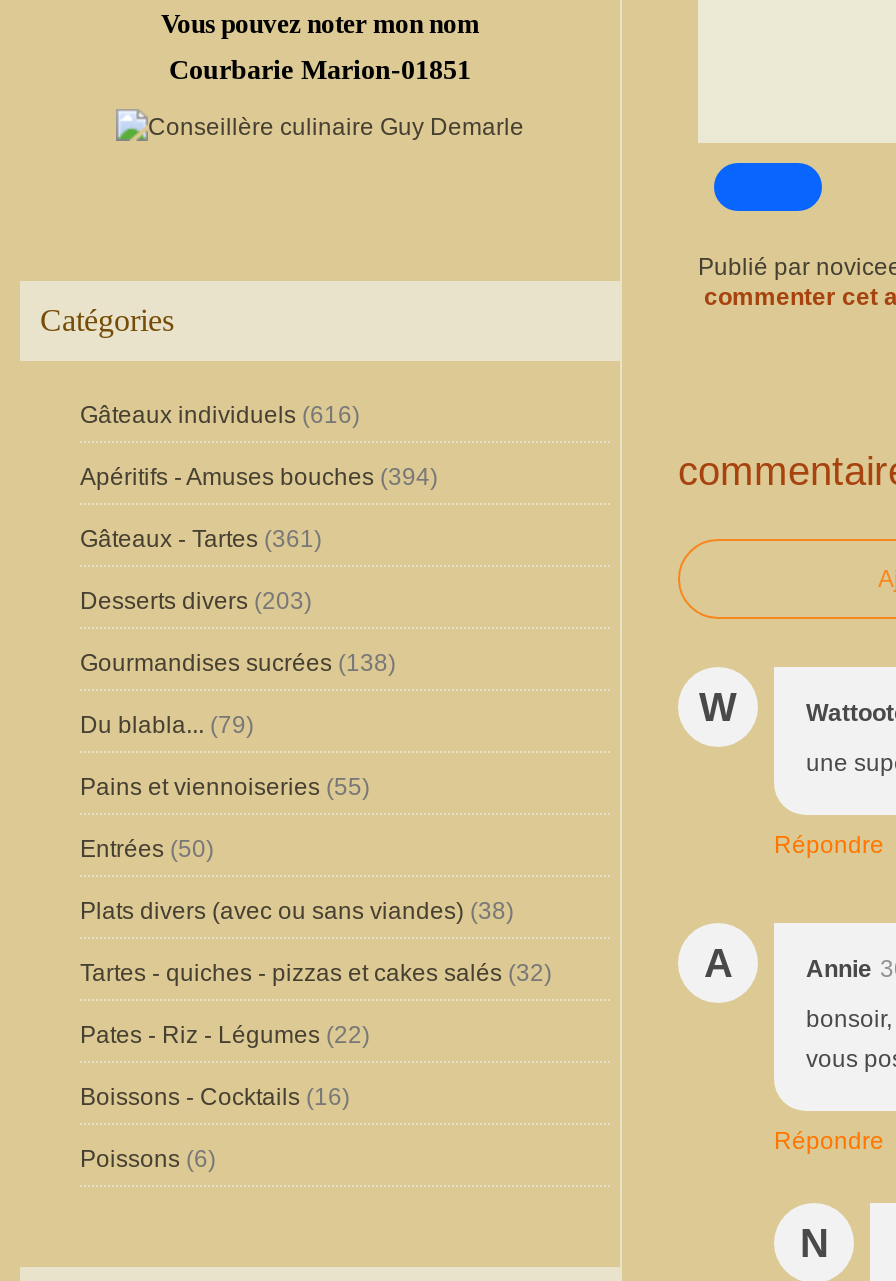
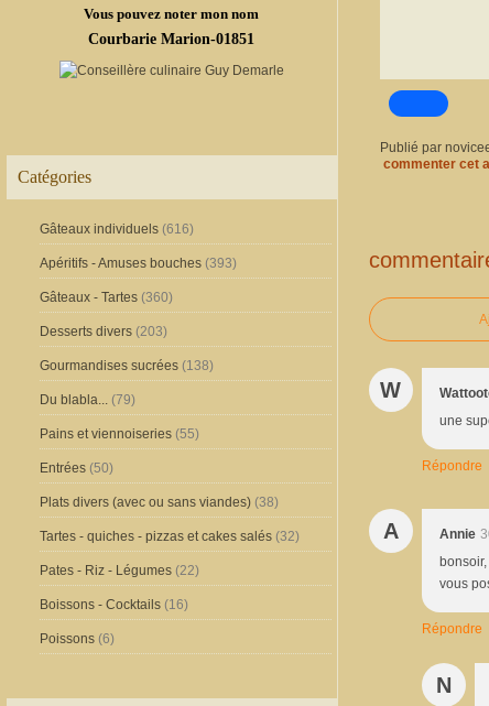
- Apéritifs - Amuses bouches (394)
+ Apéritifs - Amuses bouches (393)

- Gâteaux - Tartes (361)
+ Gâteaux - Tartes (360)
